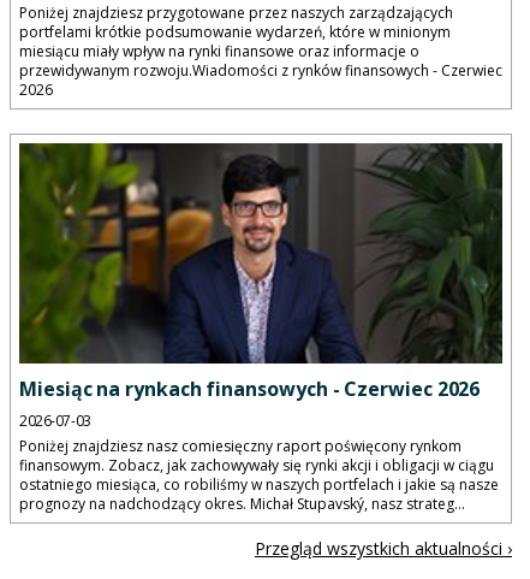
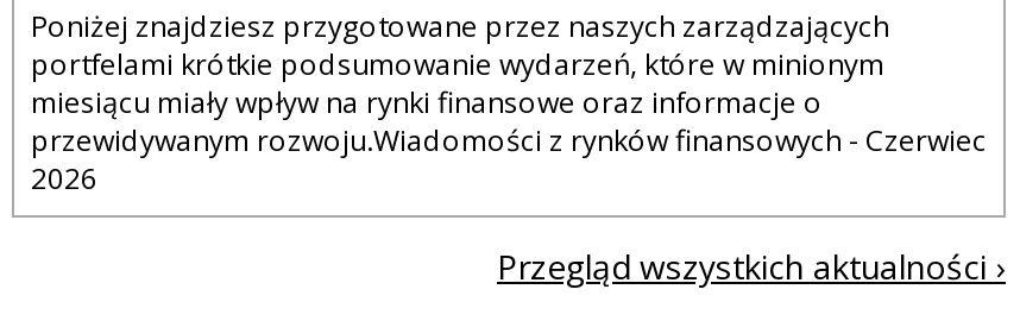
- [image]
- Miesiąc na rynkach finansowych - Czerwiec 2026
- 2026-07-03
- Poniżej znajdziesz nasz comiesięczny raport poświęcony rynkom
- finansowym. Zobacz, jak zachowywały się rynki akcji i obligacji w ciągu
- ostatniego miesiąca, co robiliśmy w naszych portfelach i jakie są nasze
- prognozy na nadchodzący okres. Michał Stupavský, nasz strateg...
